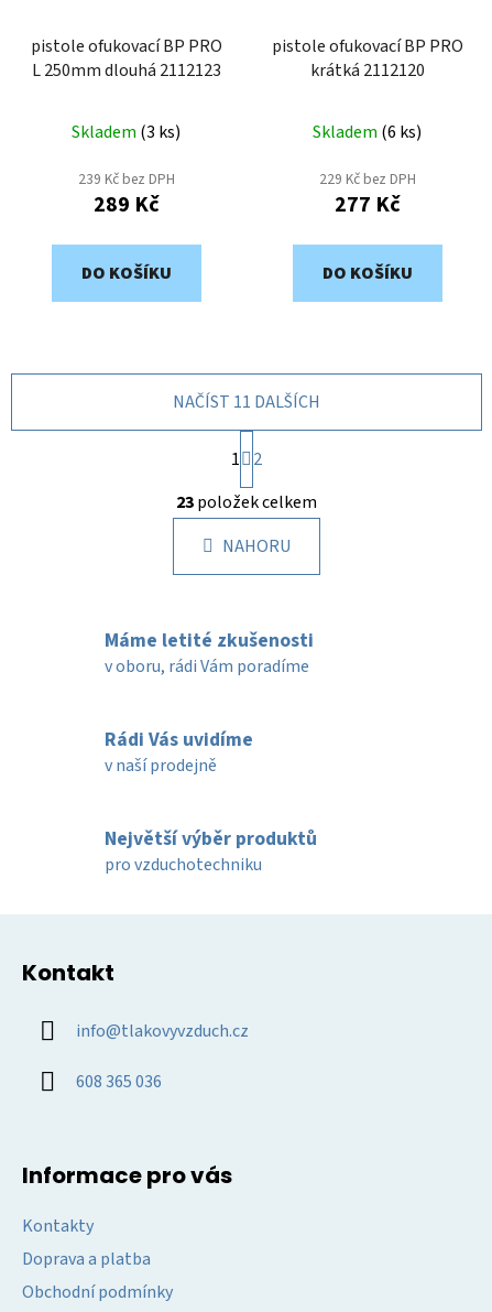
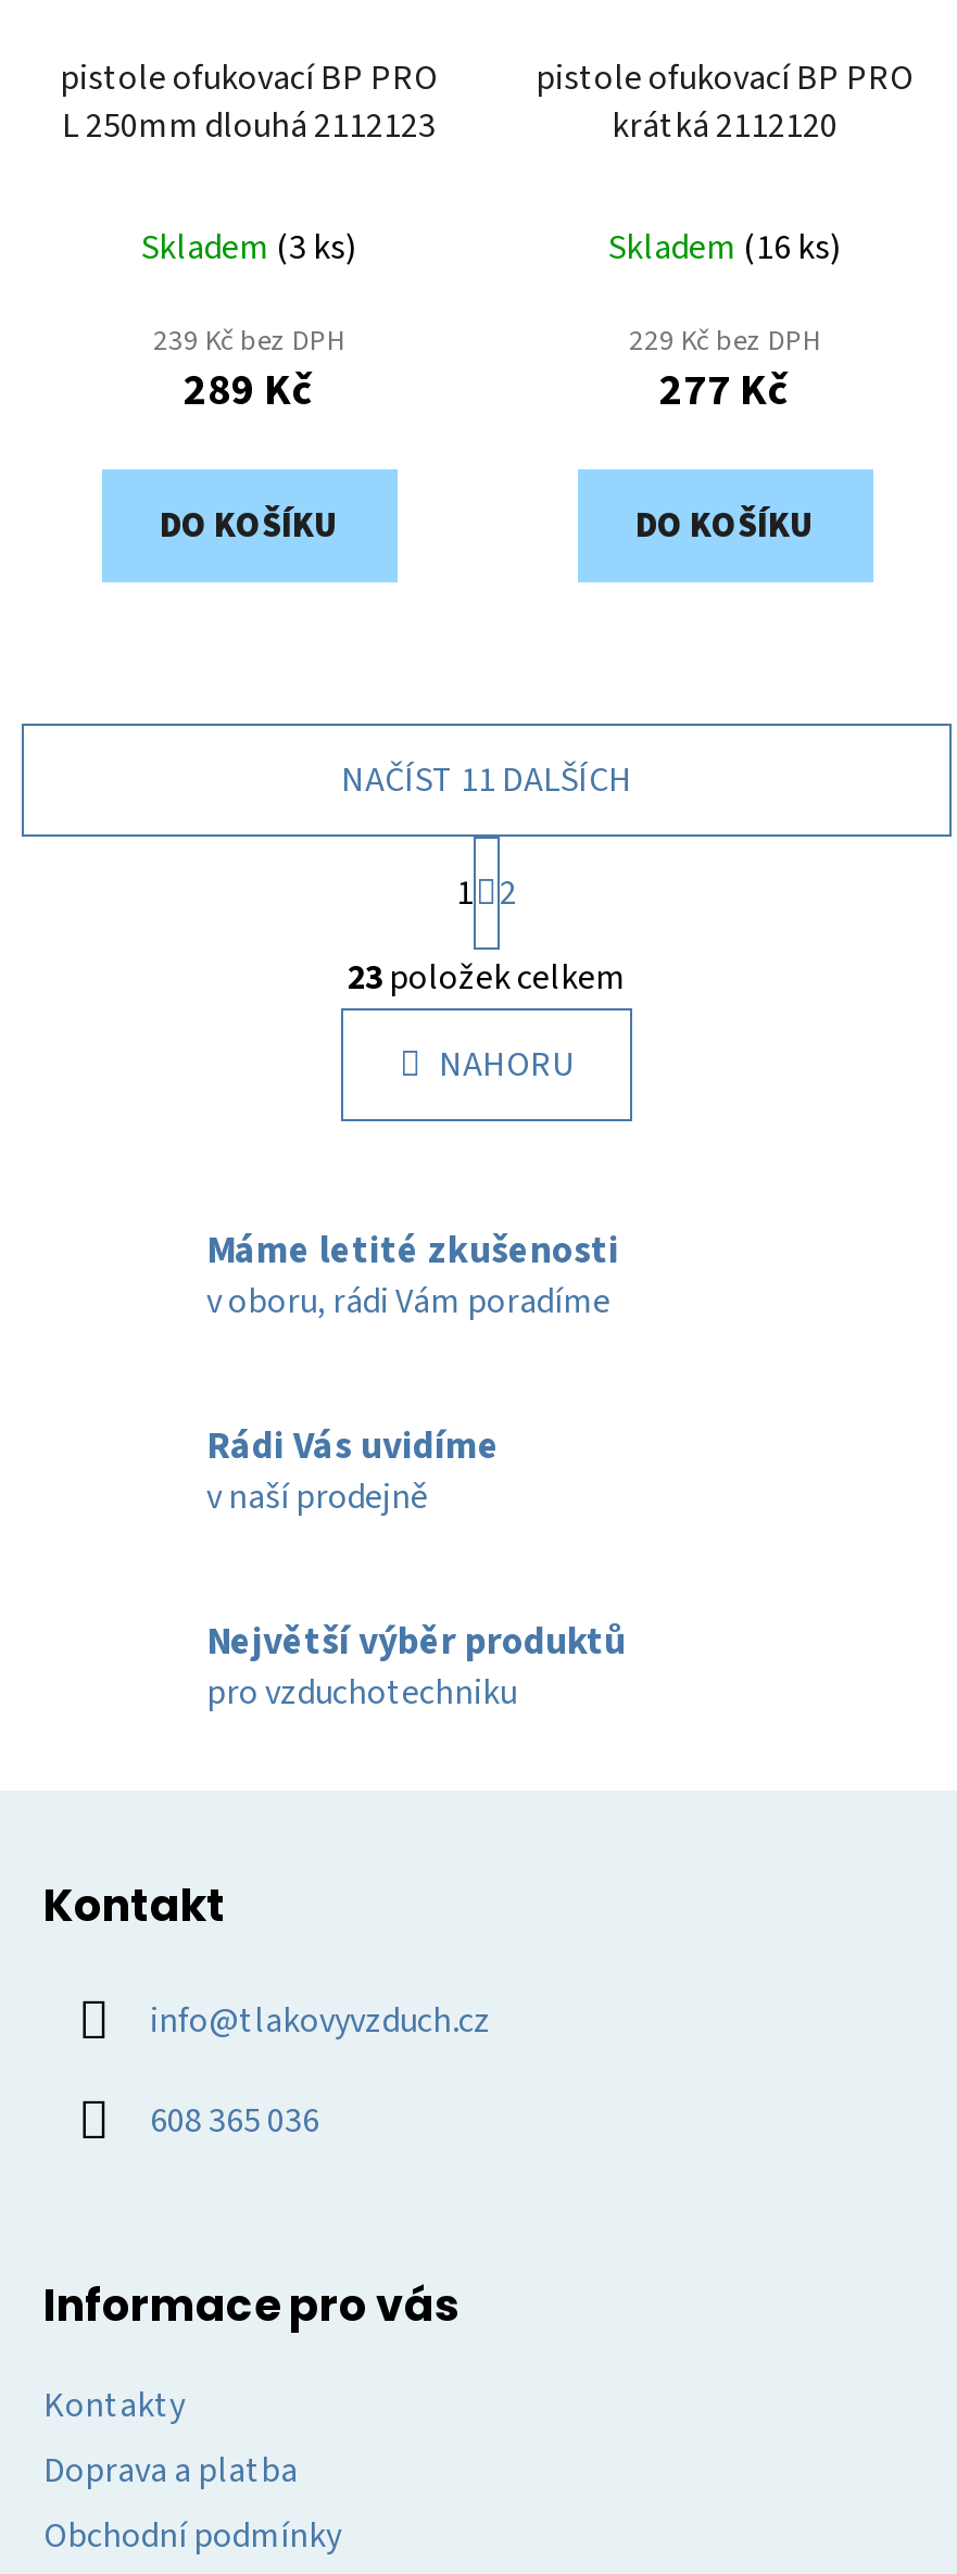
- Skladem (6 ks)
+ Skladem (16 ks)
